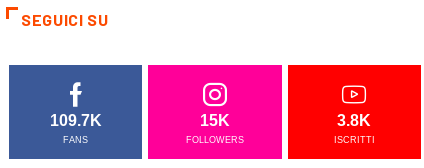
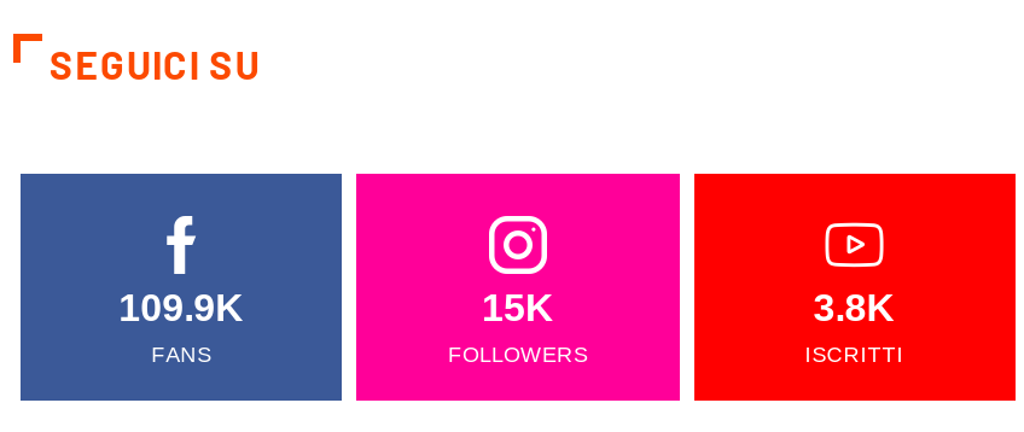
- 109.7K
+ 109.9K
